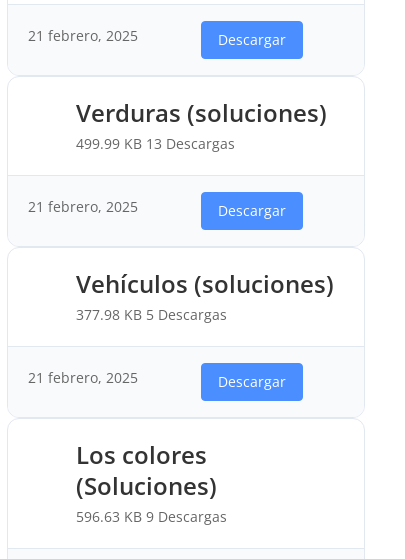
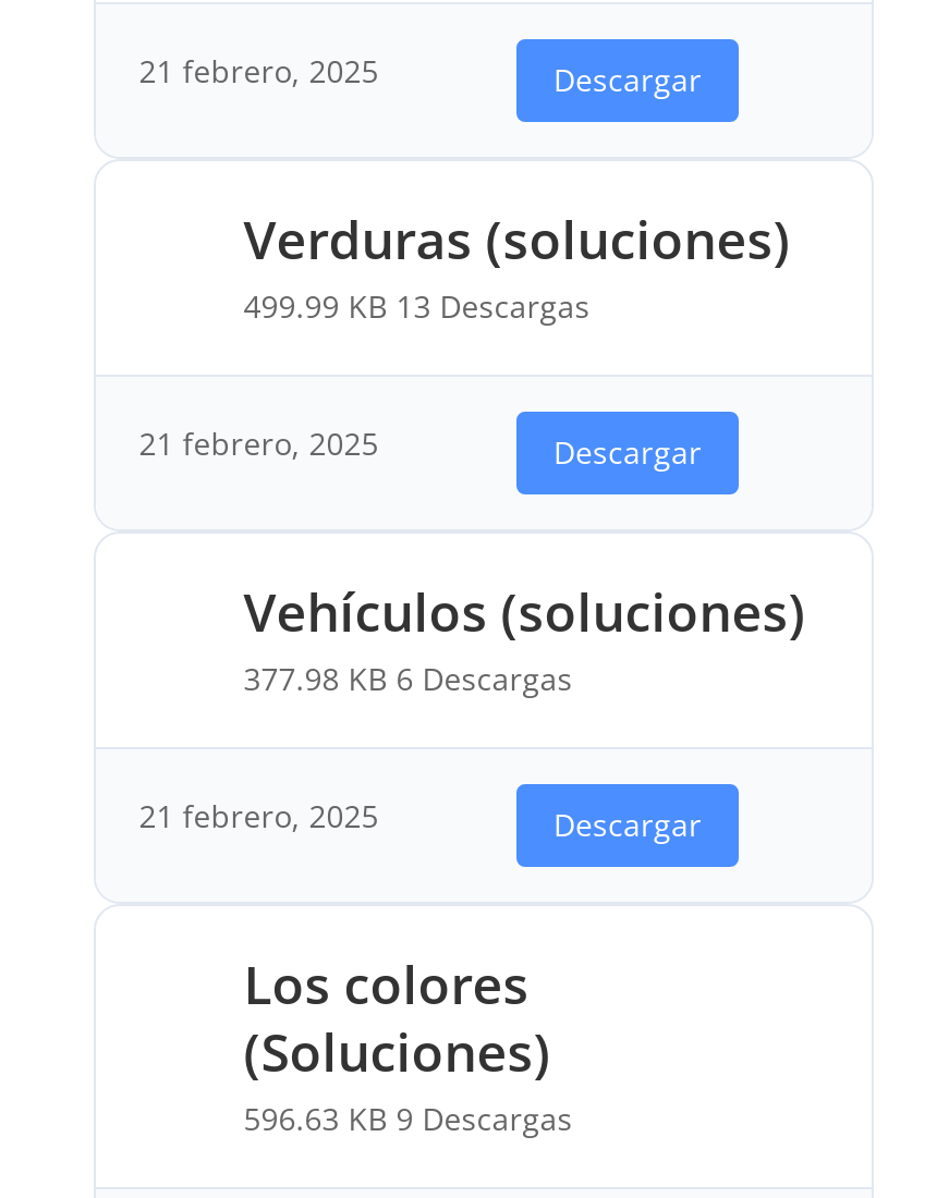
- 377.98 KB 5 Descargas
+ 377.98 KB 6 Descargas
